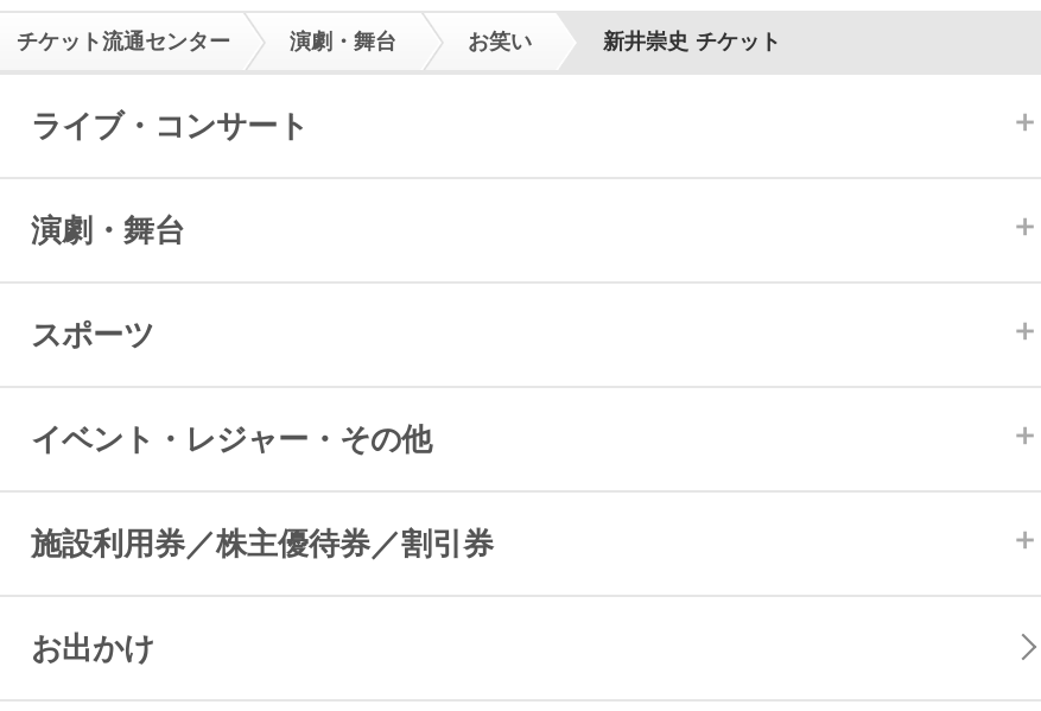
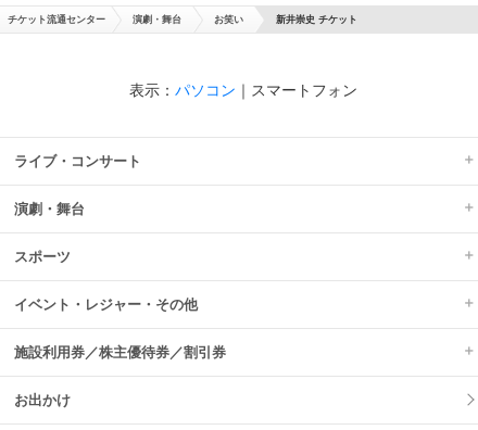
+ 表示：パソコン｜スマートフォン
